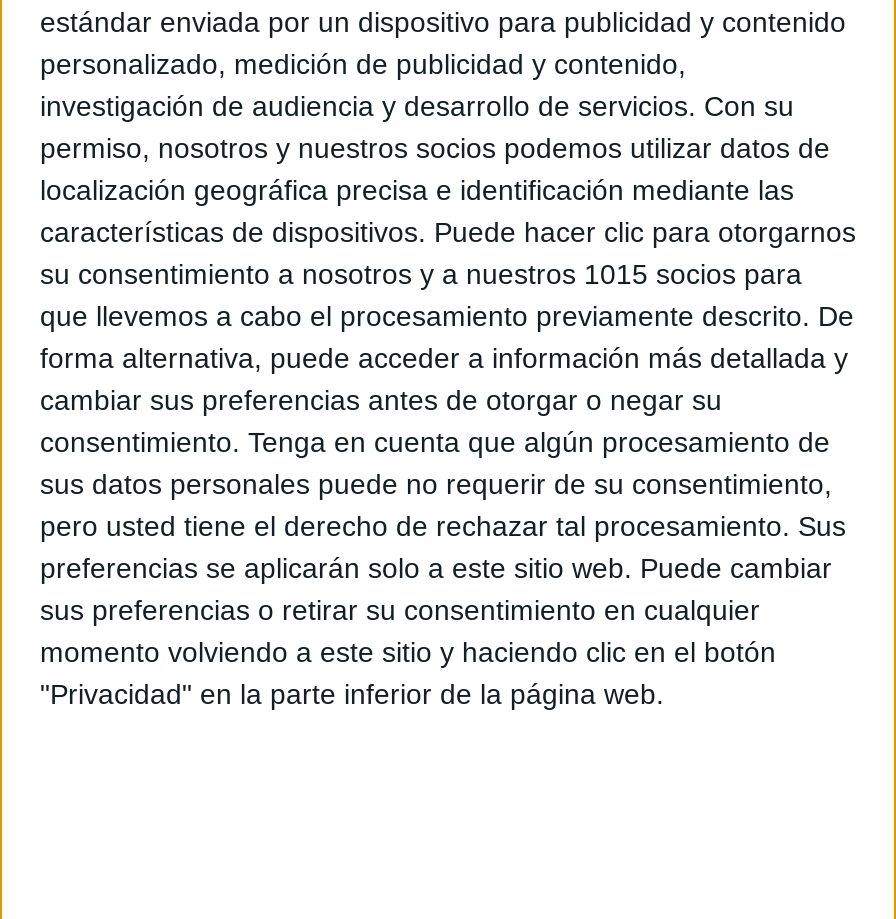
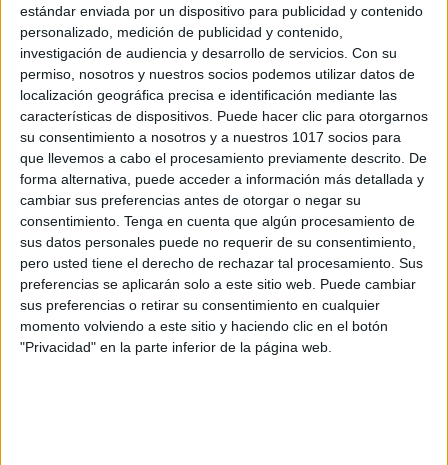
- su consentimiento a nosotros y a nuestros 1015 socios para
+ su consentimiento a nosotros y a nuestros 1017 socios para
